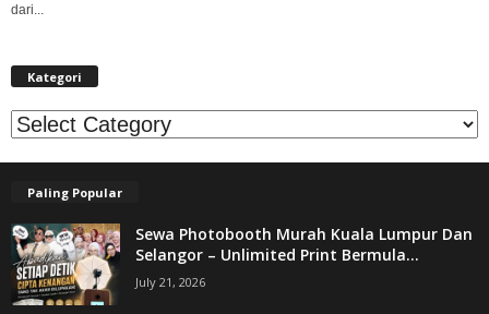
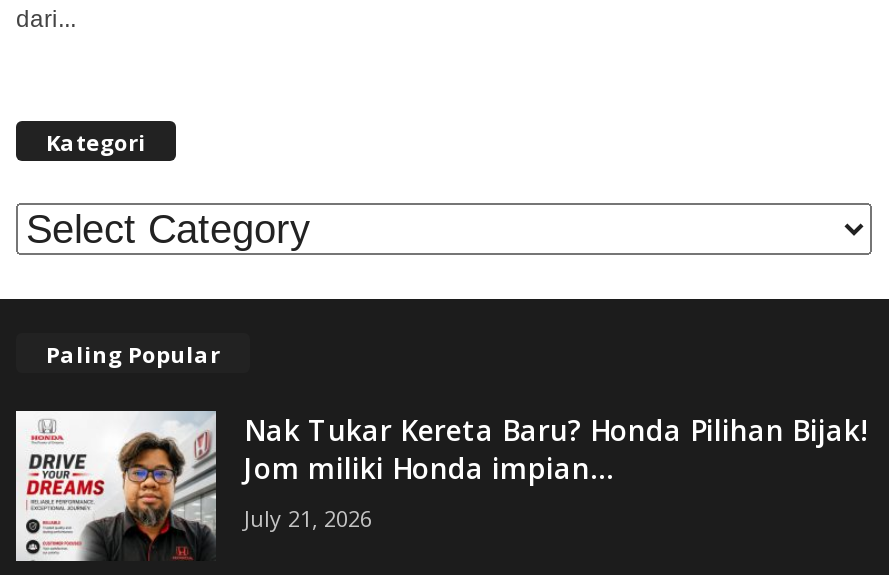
- [image]
- Sewa Photobooth Murah Kuala Lumpur Dan
- Selangor – Unlimited Print Bermula...
+ [image]
+ Nak Tukar Kereta Baru? Honda Pilihan Bijak!
+ Jom miliki Honda impian...
